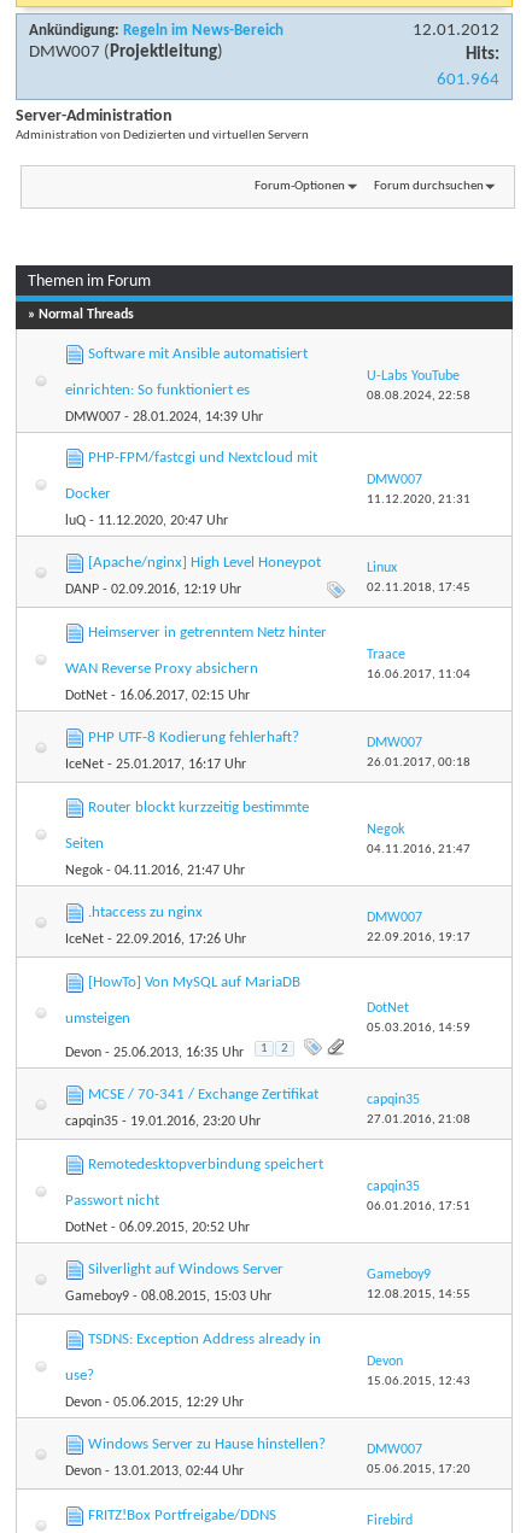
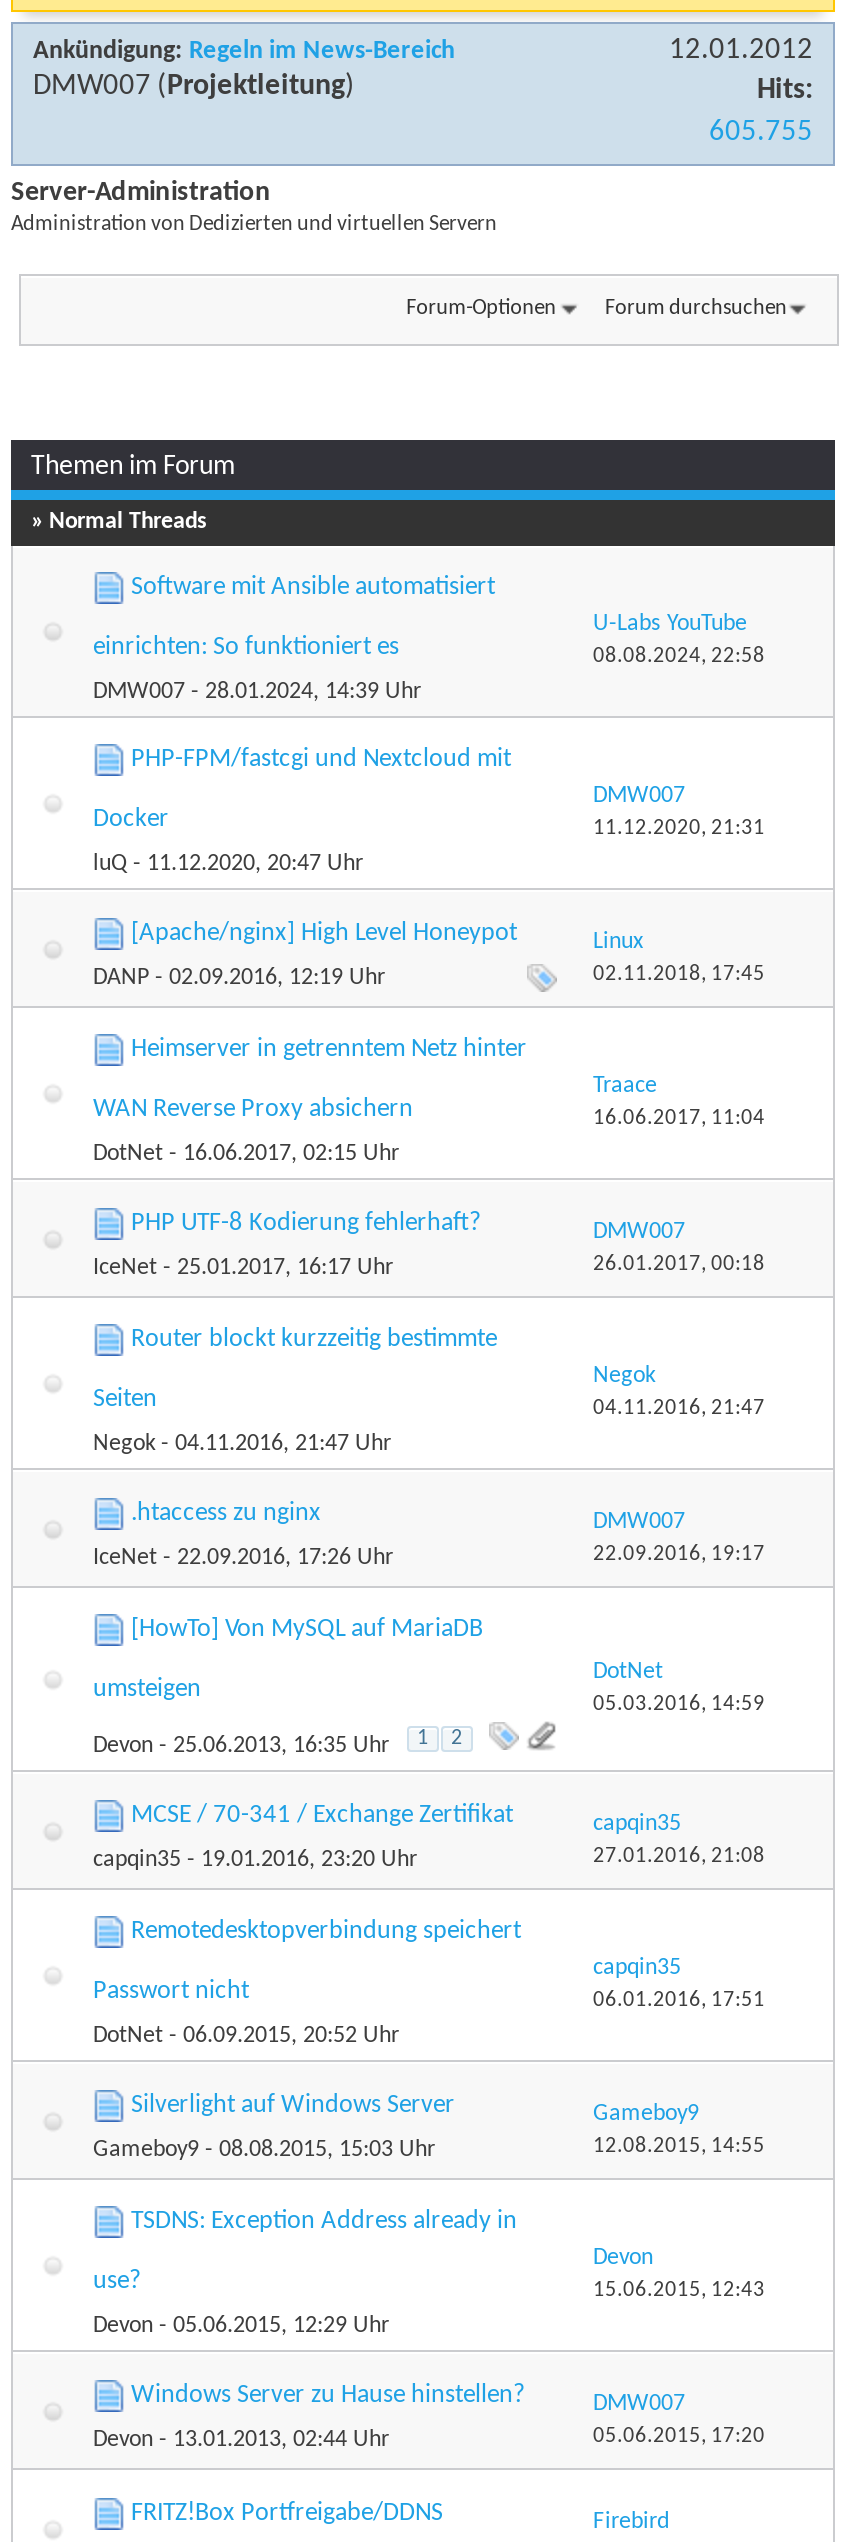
- 601.964
+ 605.755
